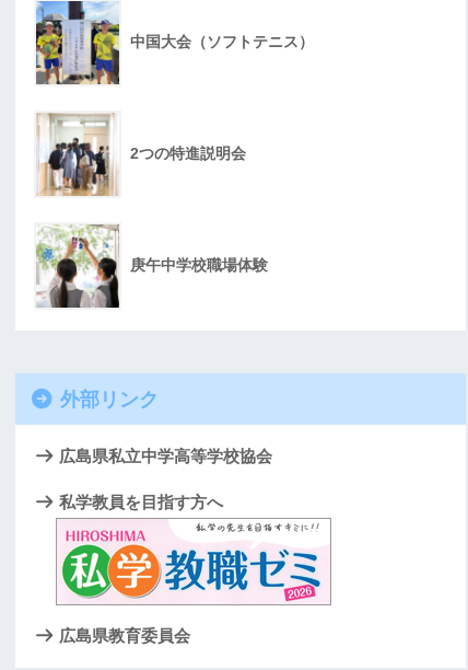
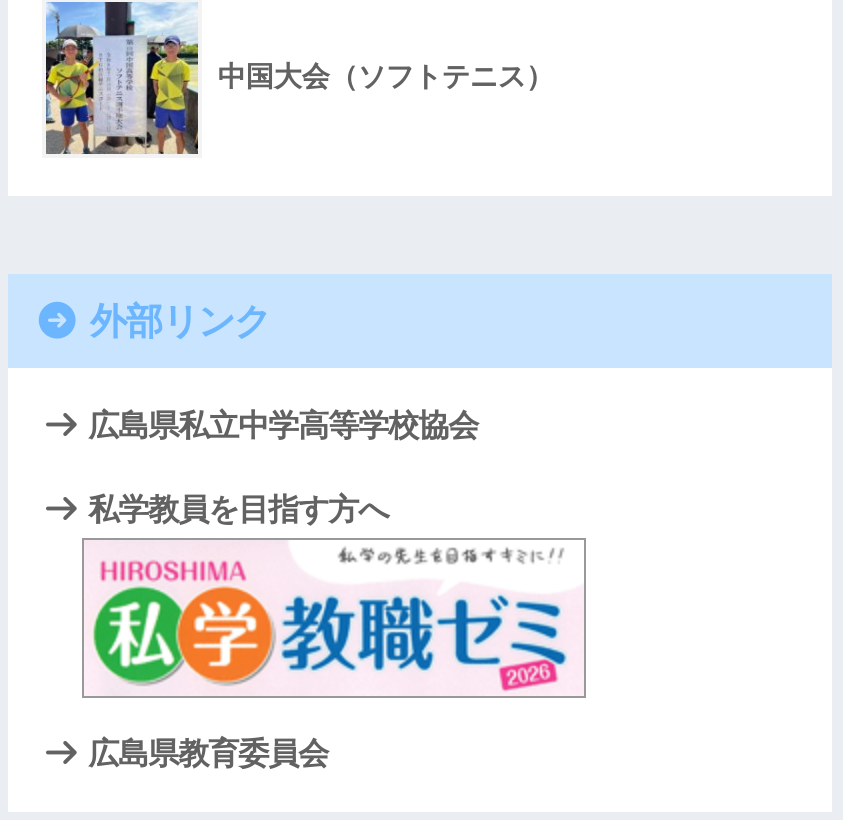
- [image]
- 2つの特進説明会

- [image]
- 庚午中学校職場体験
